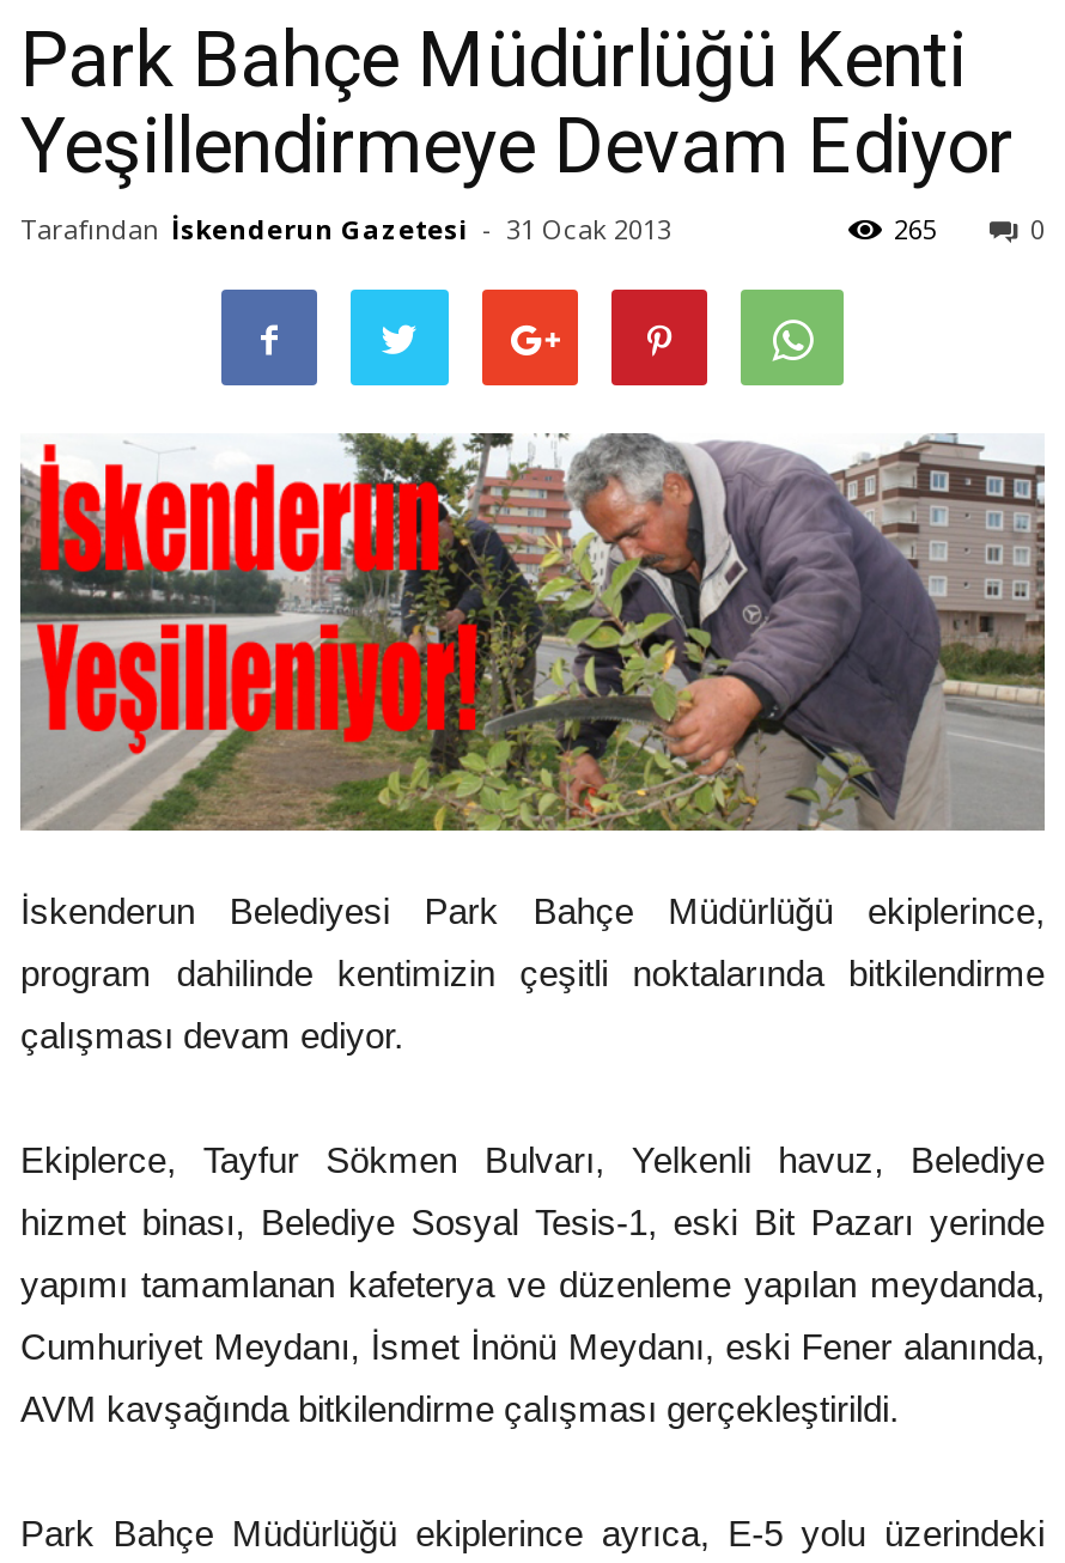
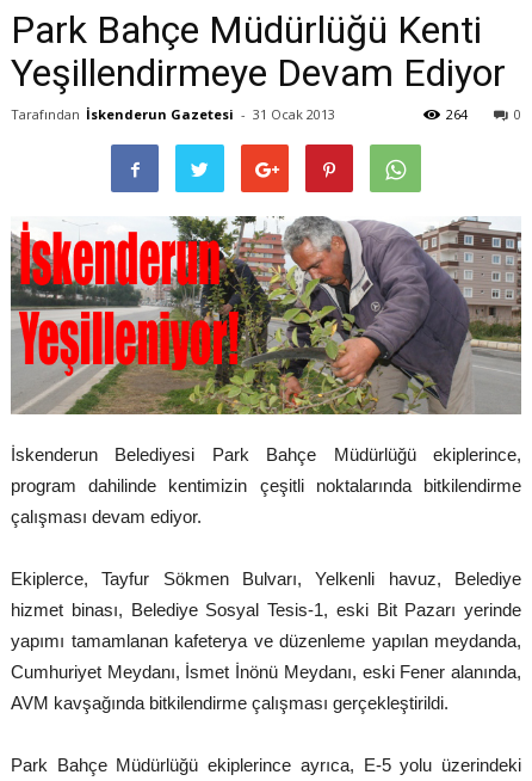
- 265
+ 264
